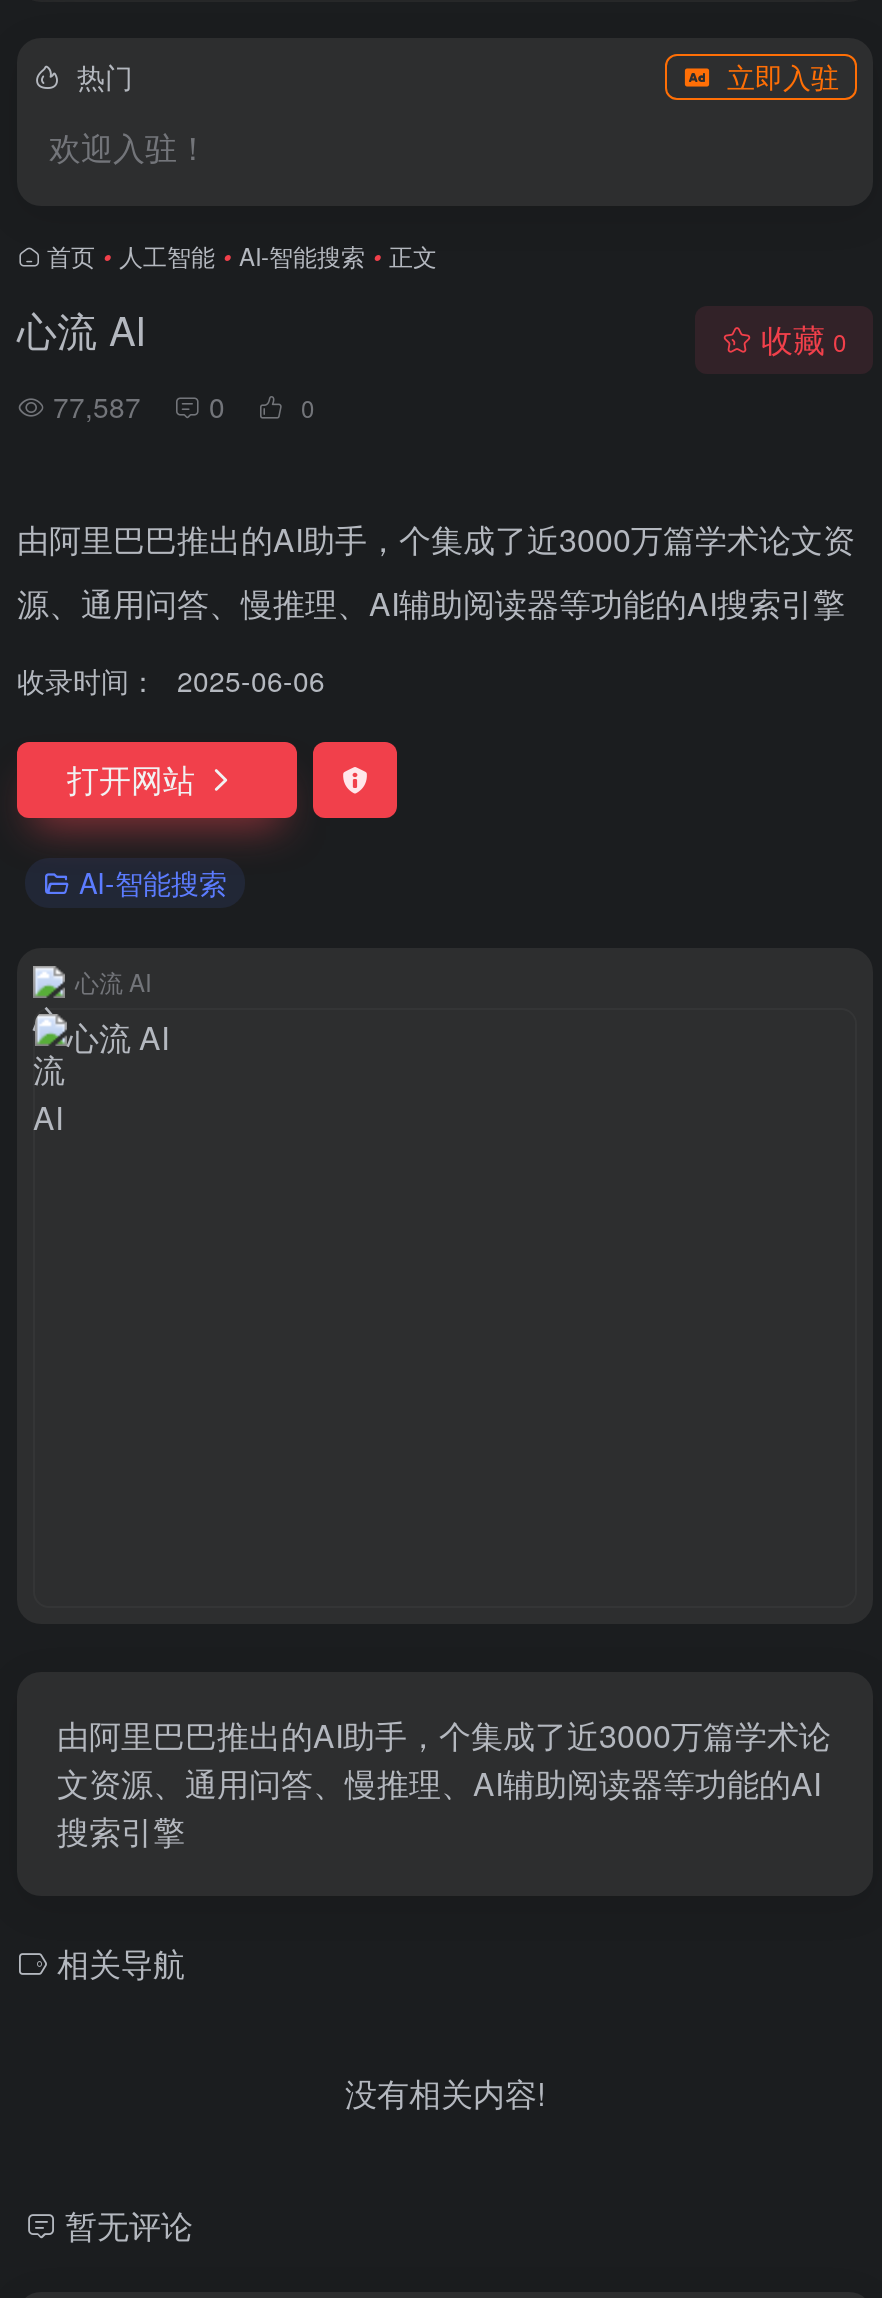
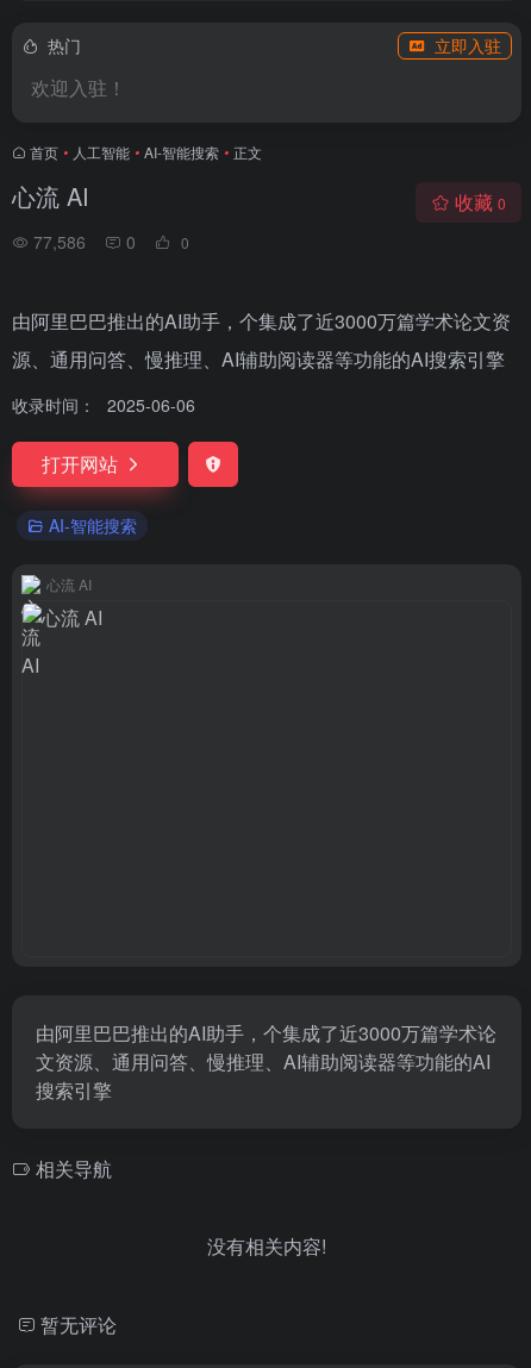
- 77,587 0
+ 77,586 0
